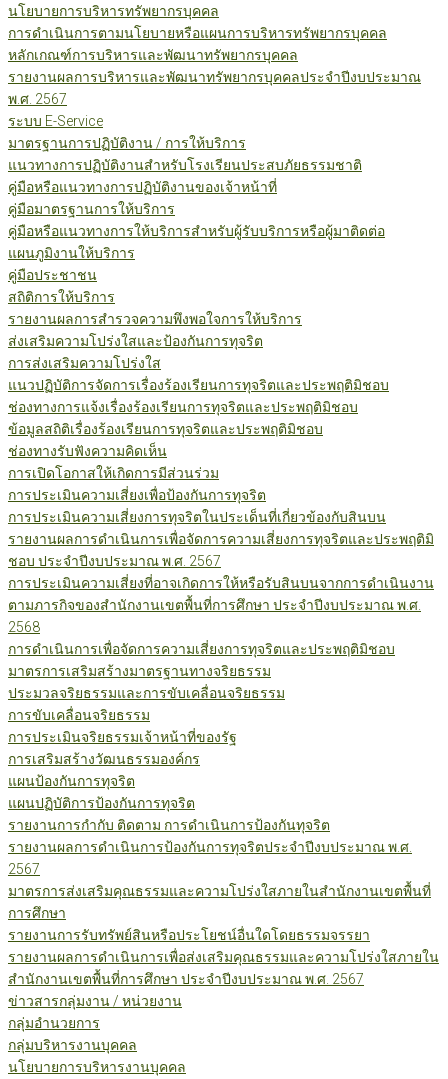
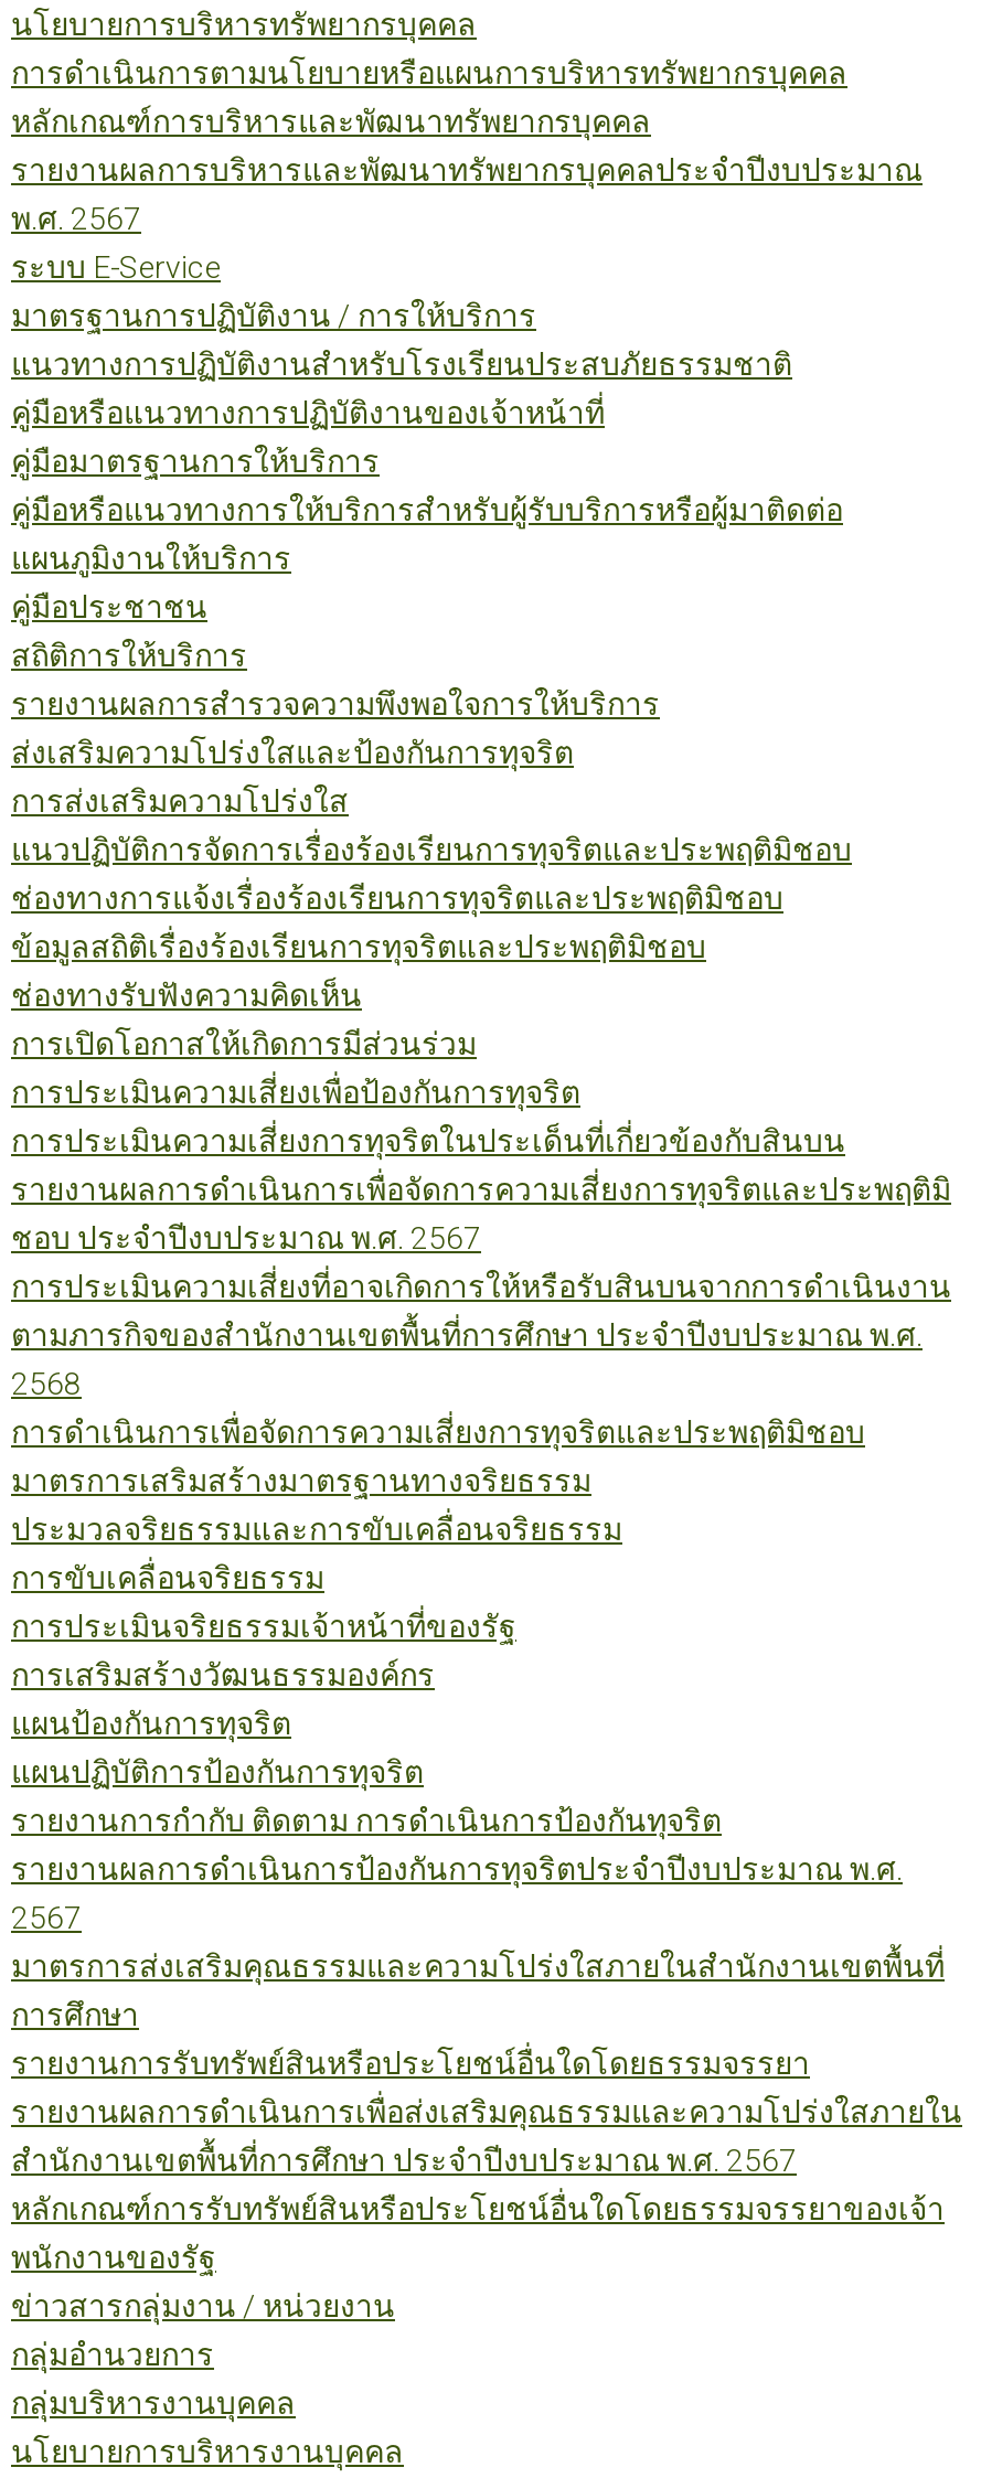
+ หลักเกณฑ์การรับทรัพย์สินหรือประโยชน์อื่นใดโดยธรรมจรรยาของเจ้า
+ พนักงานของรัฐ
